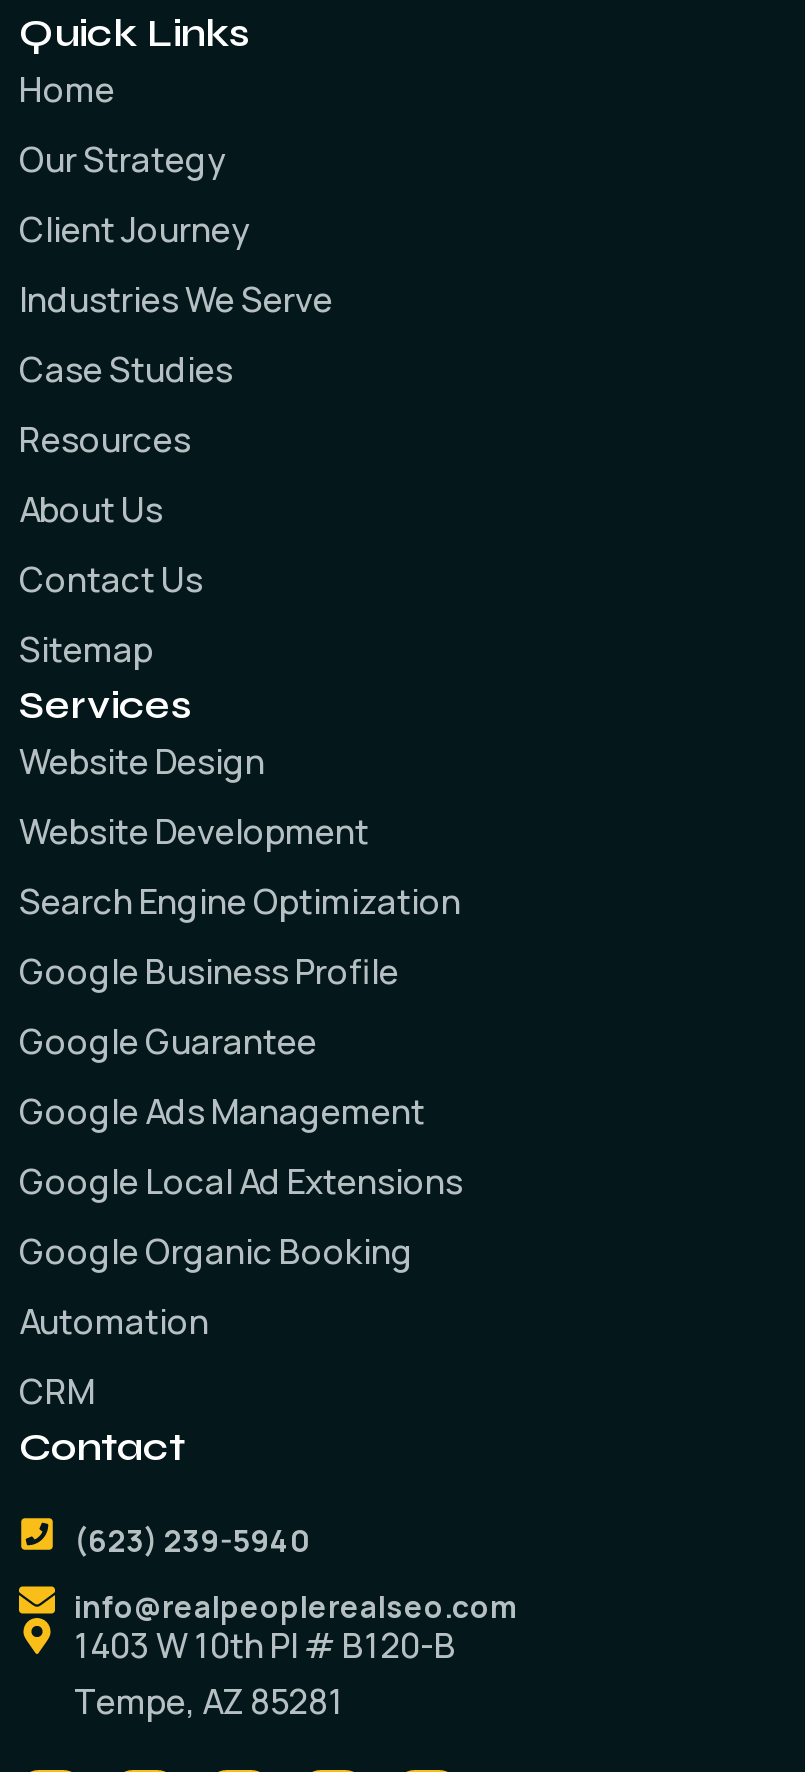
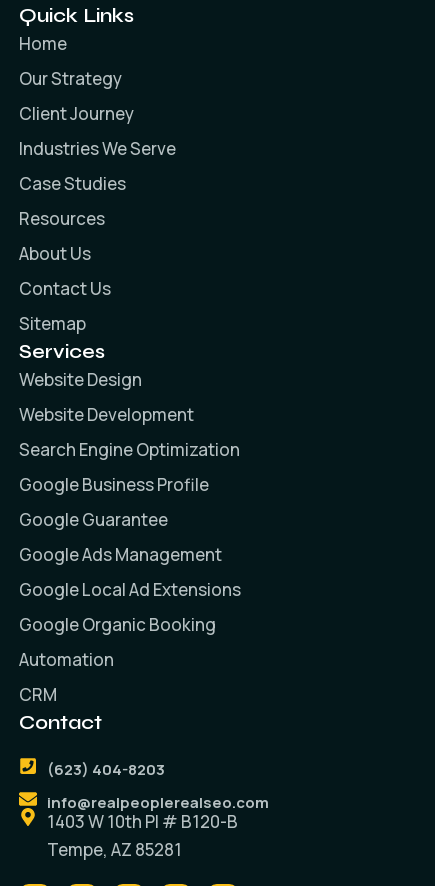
- (623) 239-5940
+ (623) 404-8203
